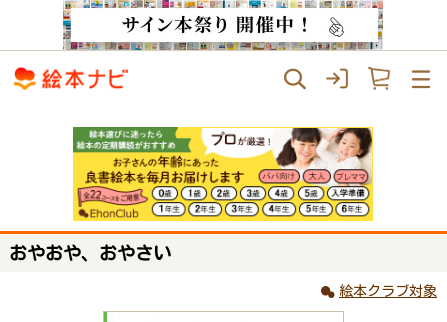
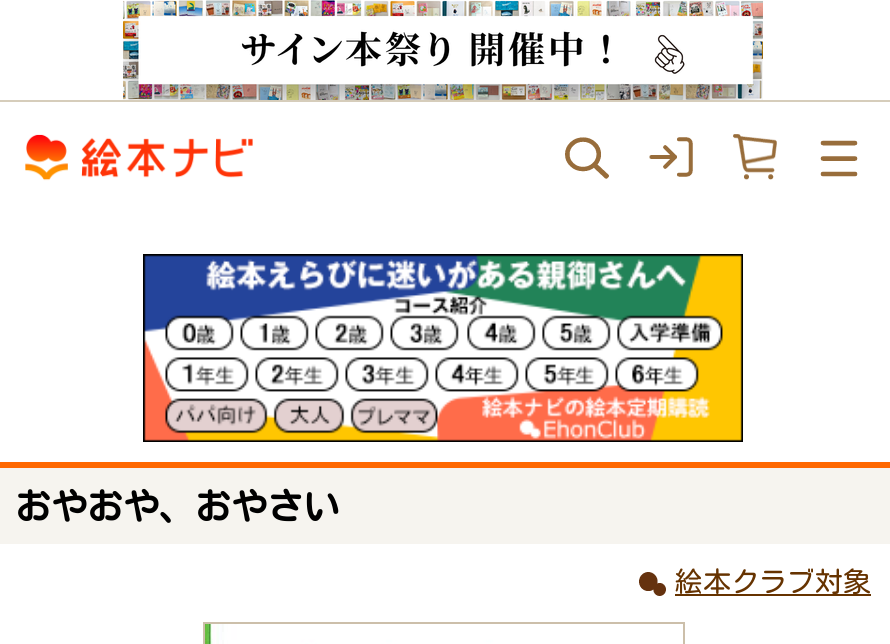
- [image]
+ [image]
